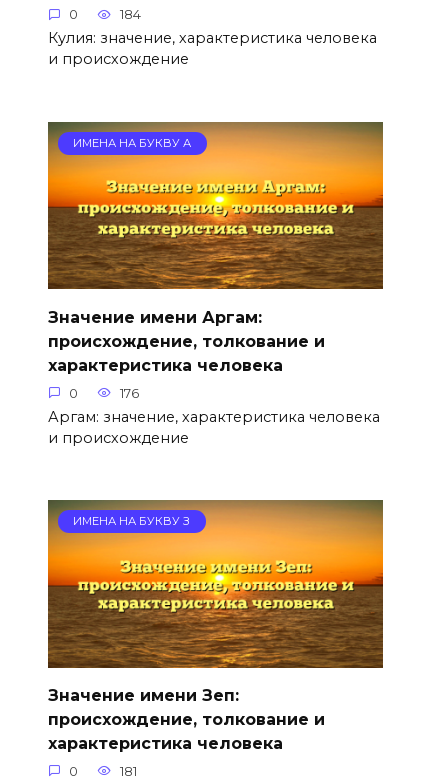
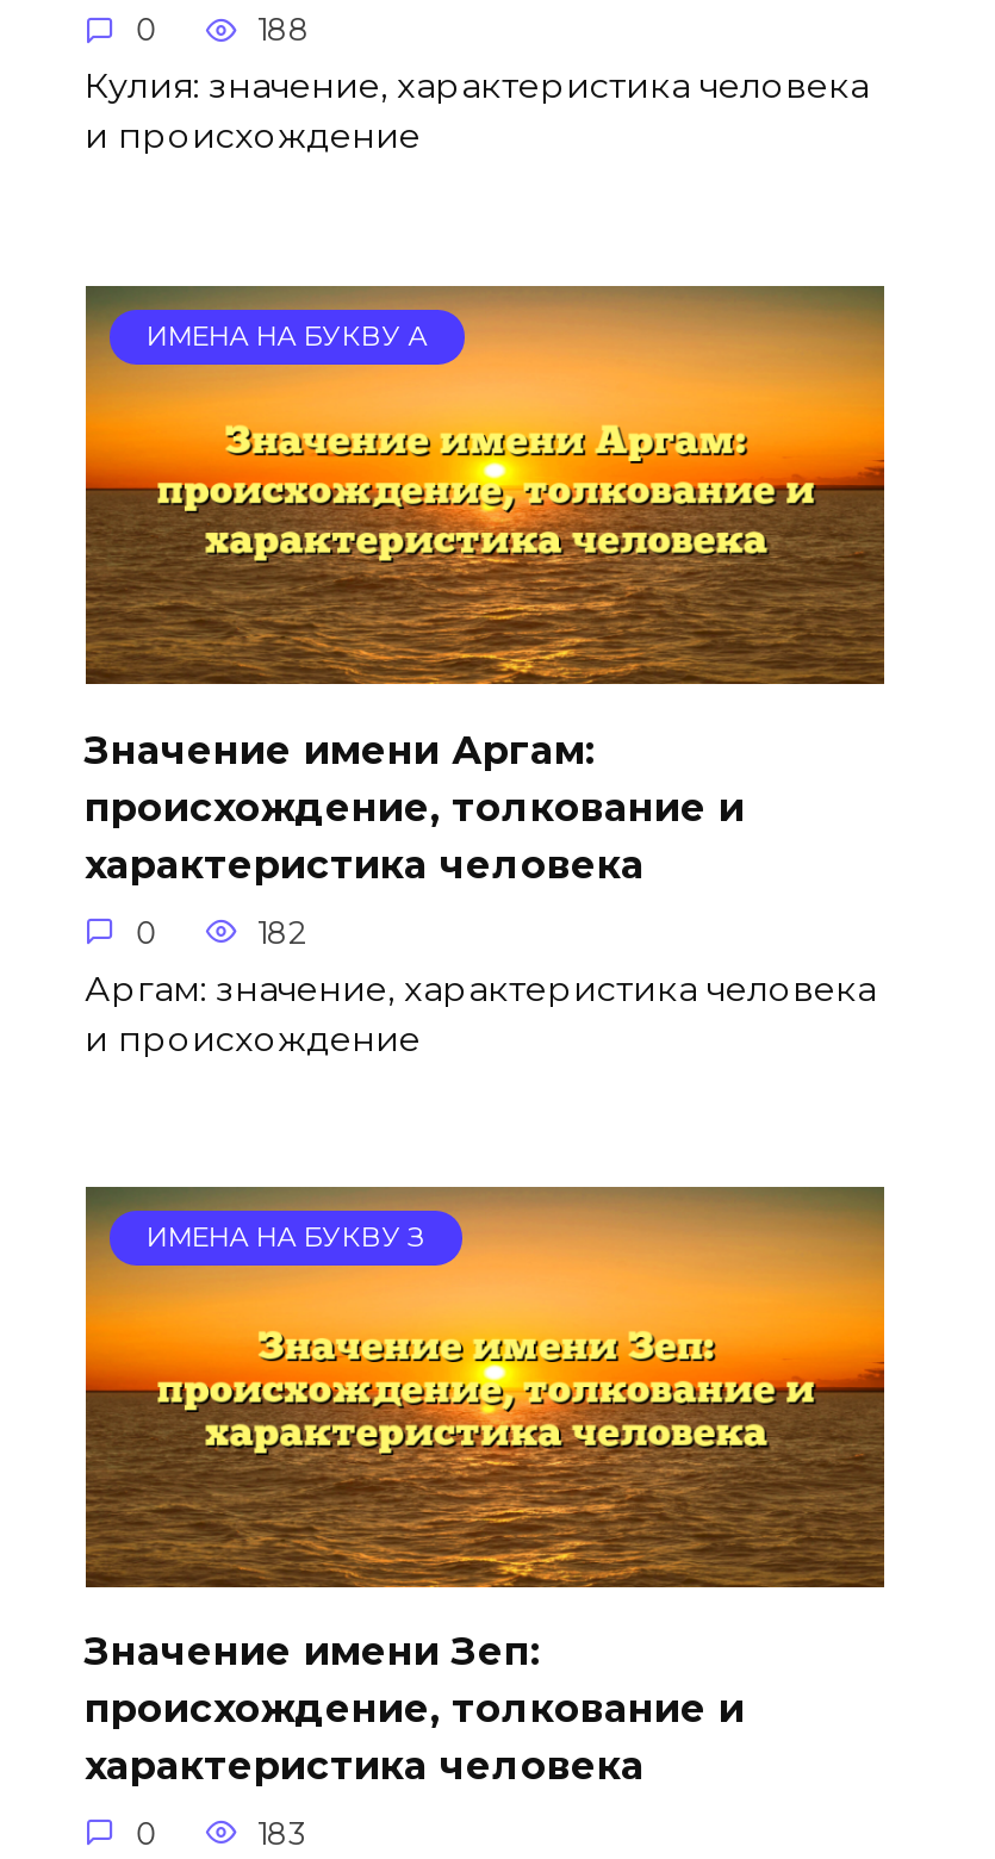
- 184
+ 188

- 176
+ 182

- 181
+ 183
